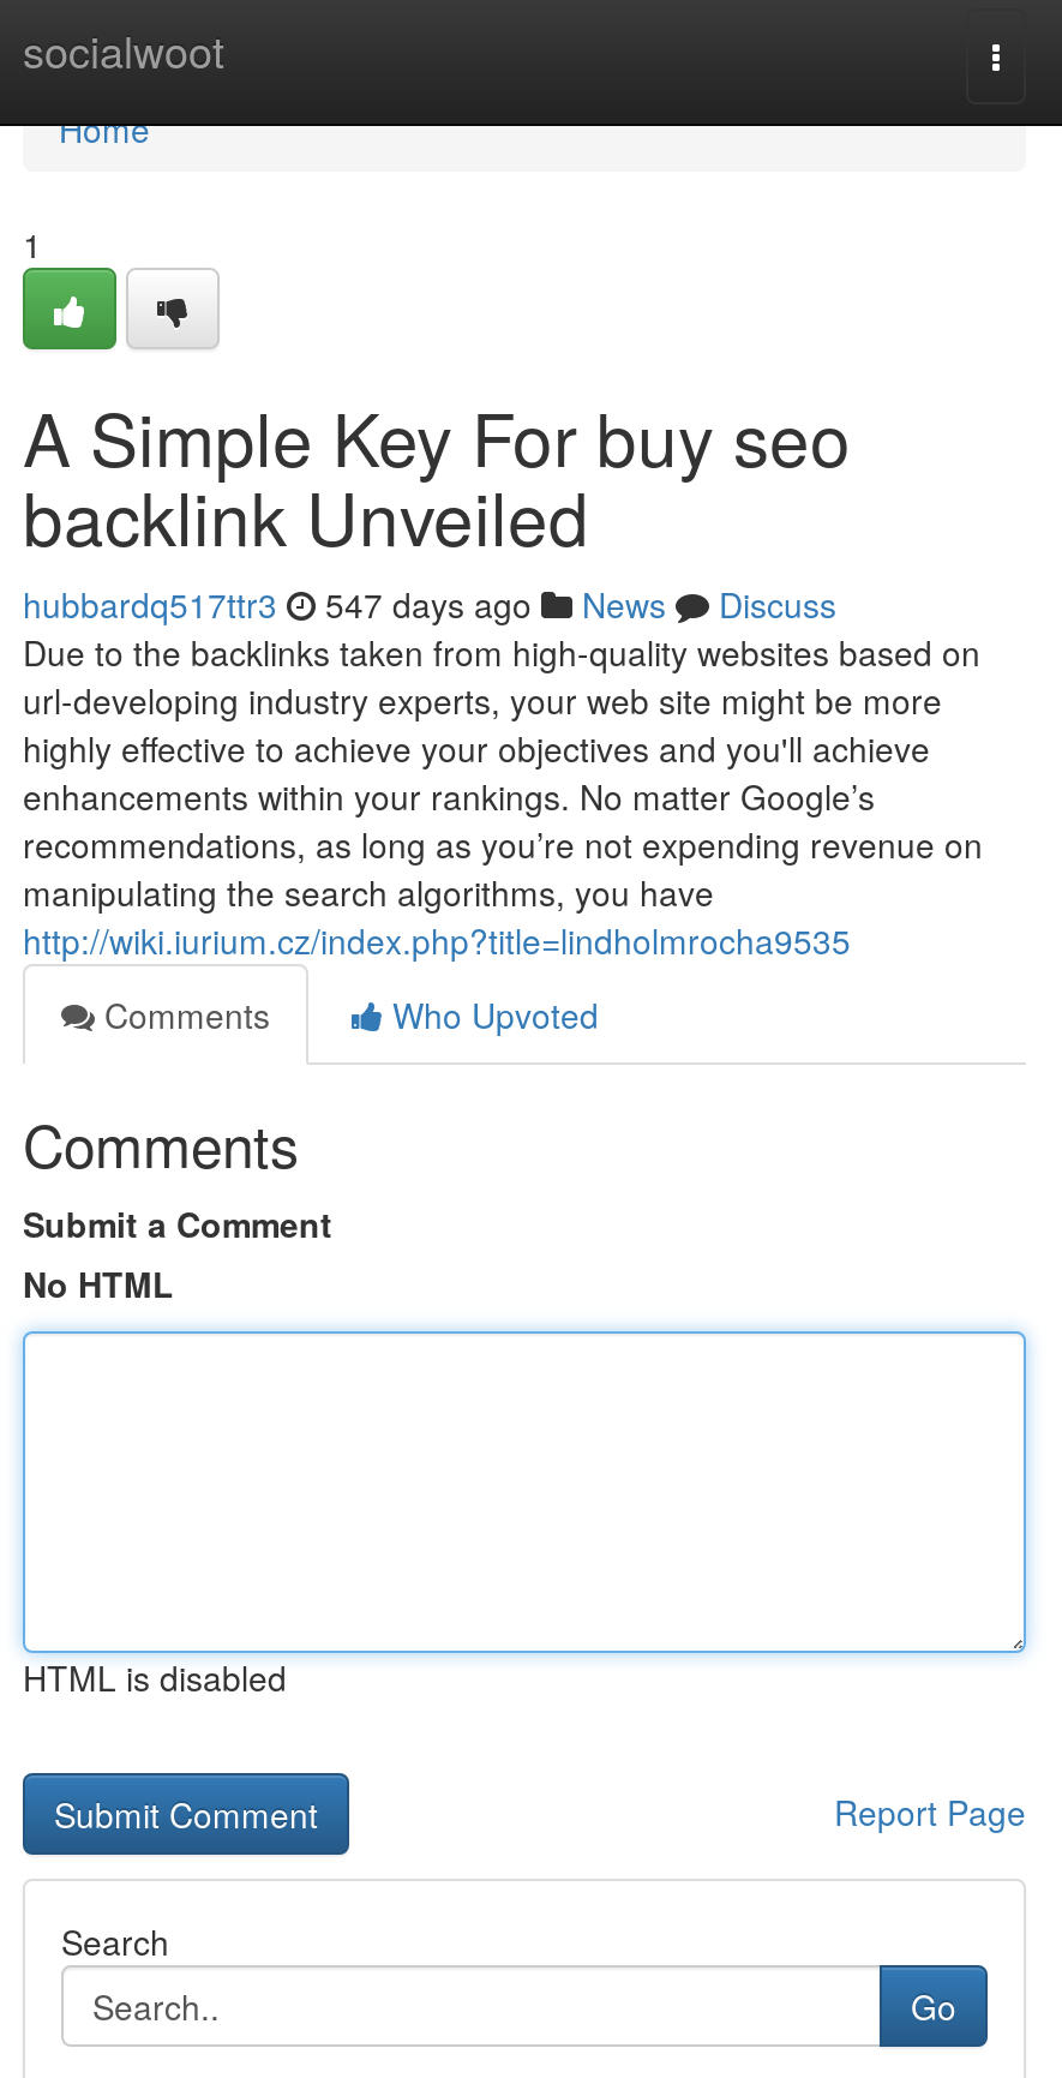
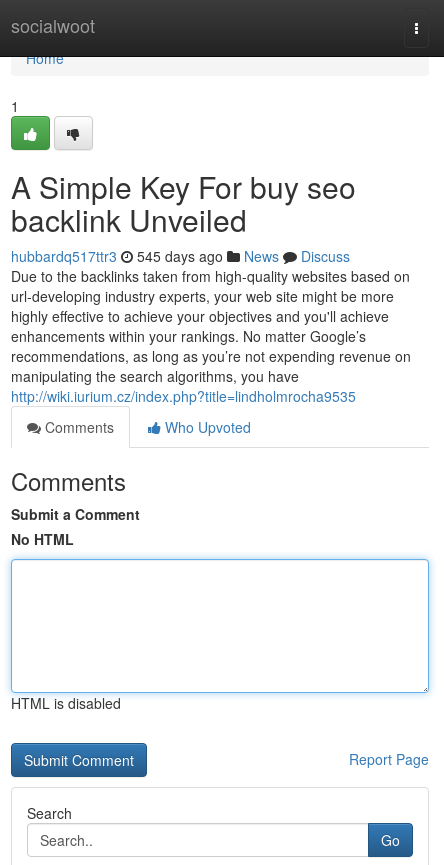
- hubbardq517ttr3 547 days ago News Discuss
+ hubbardq517ttr3 545 days ago News Discuss
